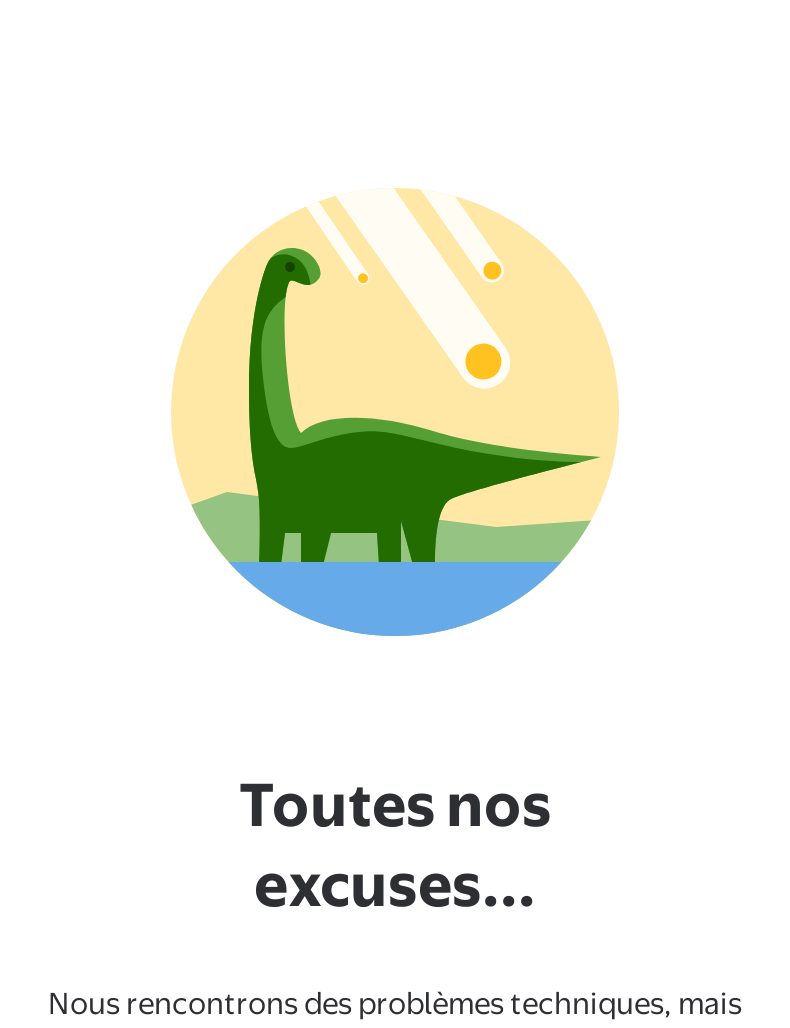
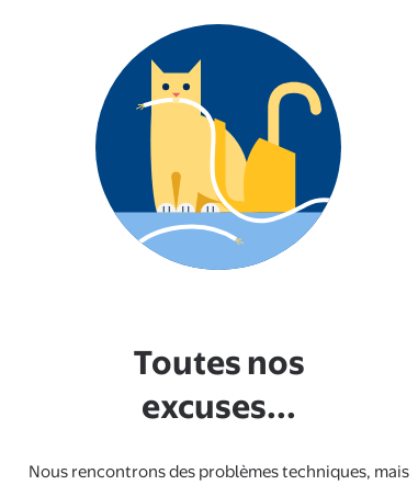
- [image]
+ [image]
